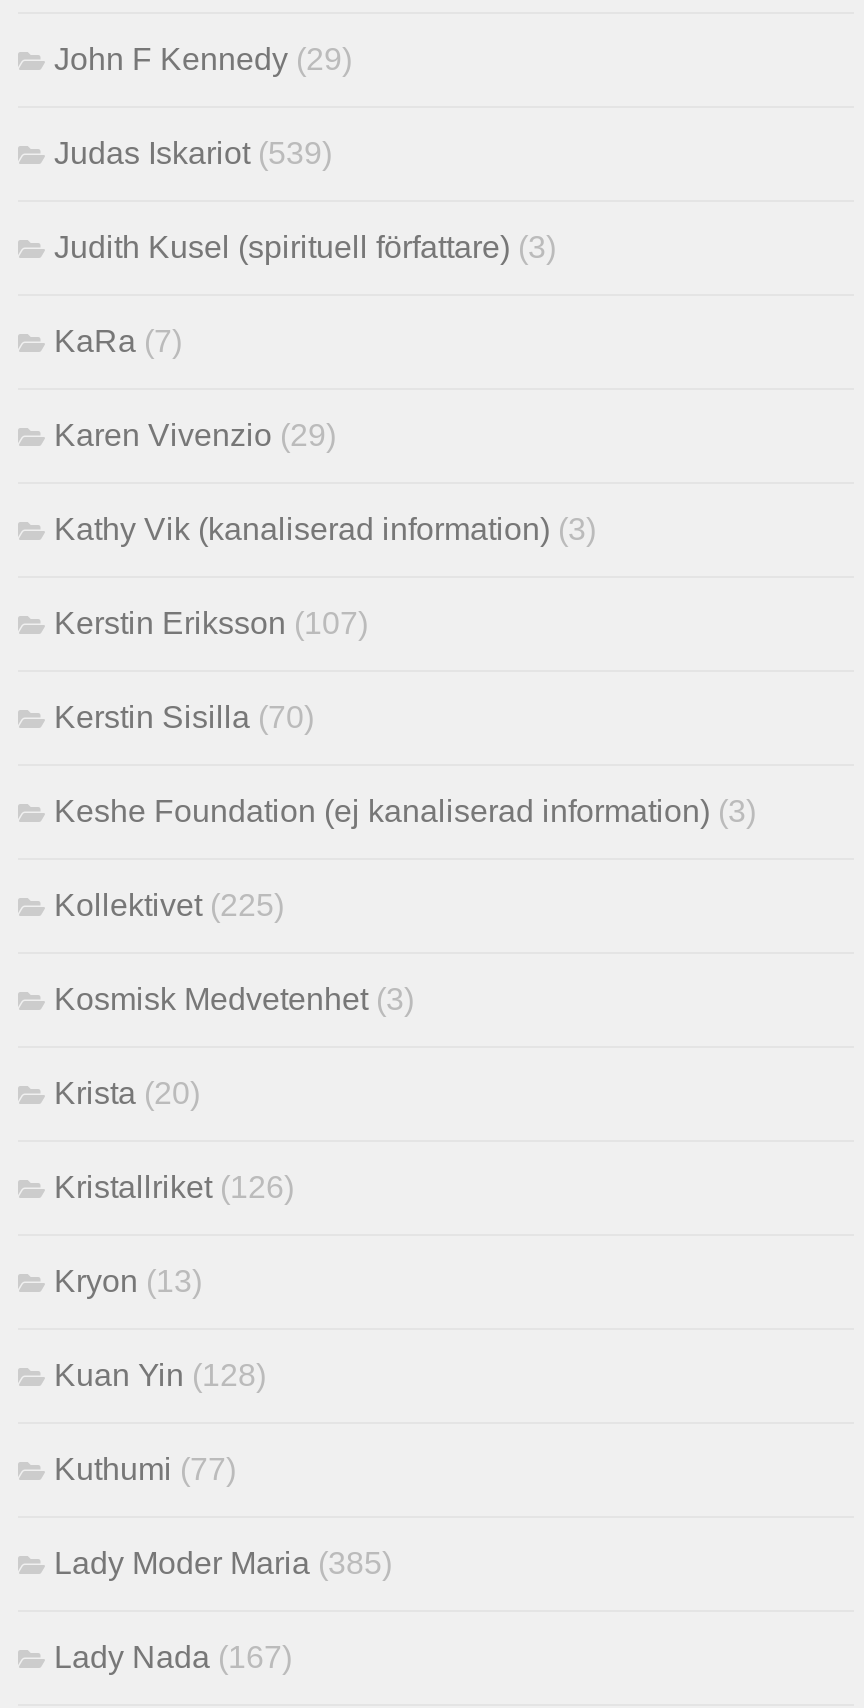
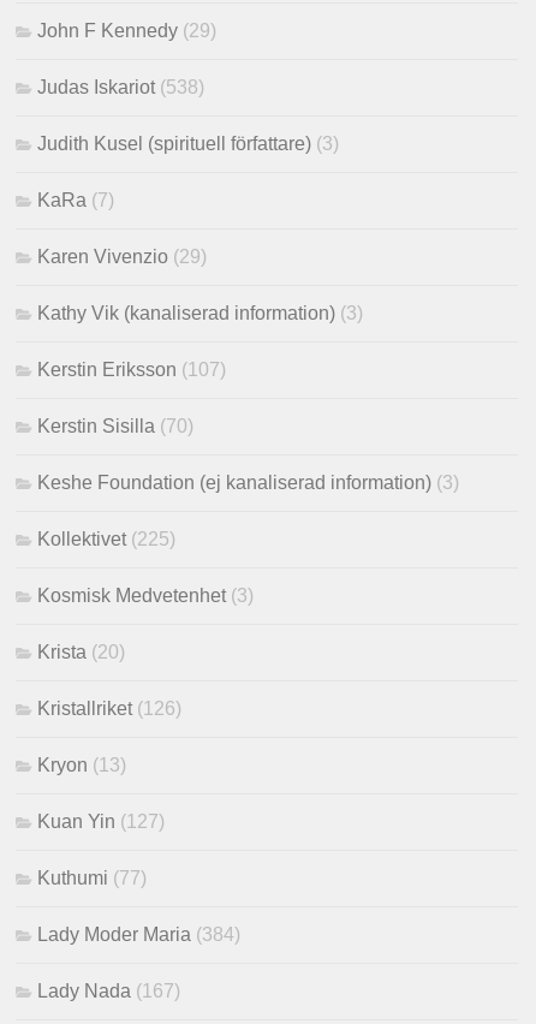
- Judas Iskariot (539)
+ Judas Iskariot (538)

- Kuan Yin (128)
+ Kuan Yin (127)

- Lady Moder Maria (385)
+ Lady Moder Maria (384)
